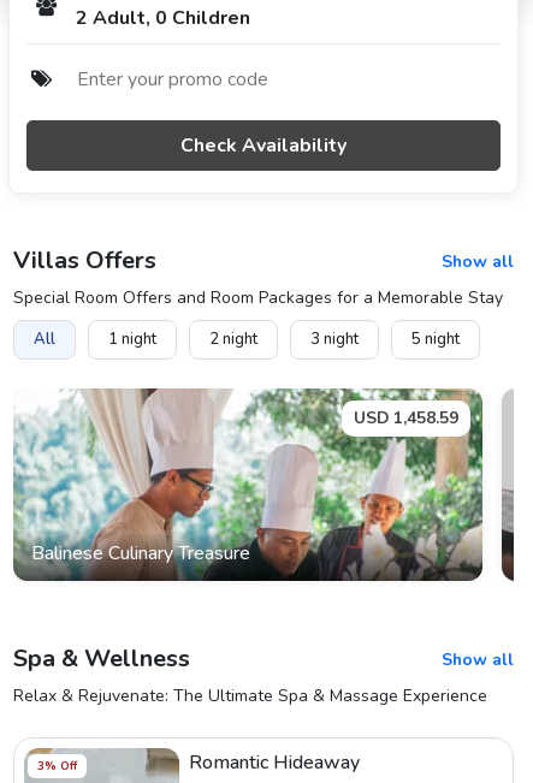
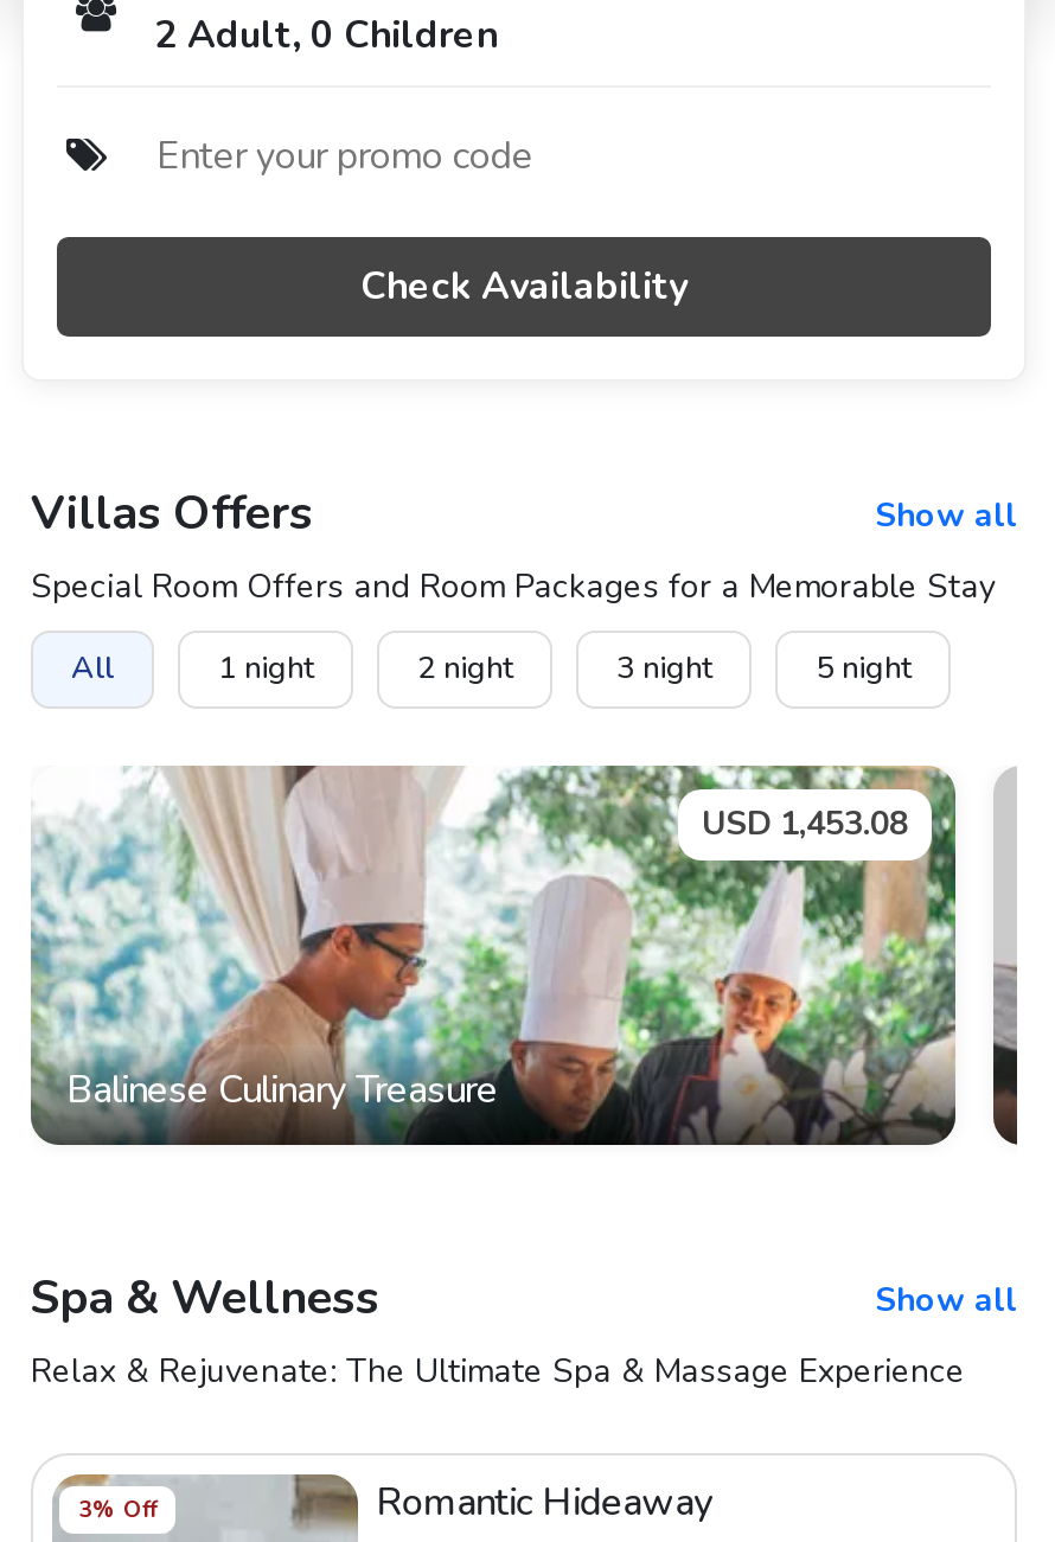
- USD 1,458.59
+ USD 1,453.08
